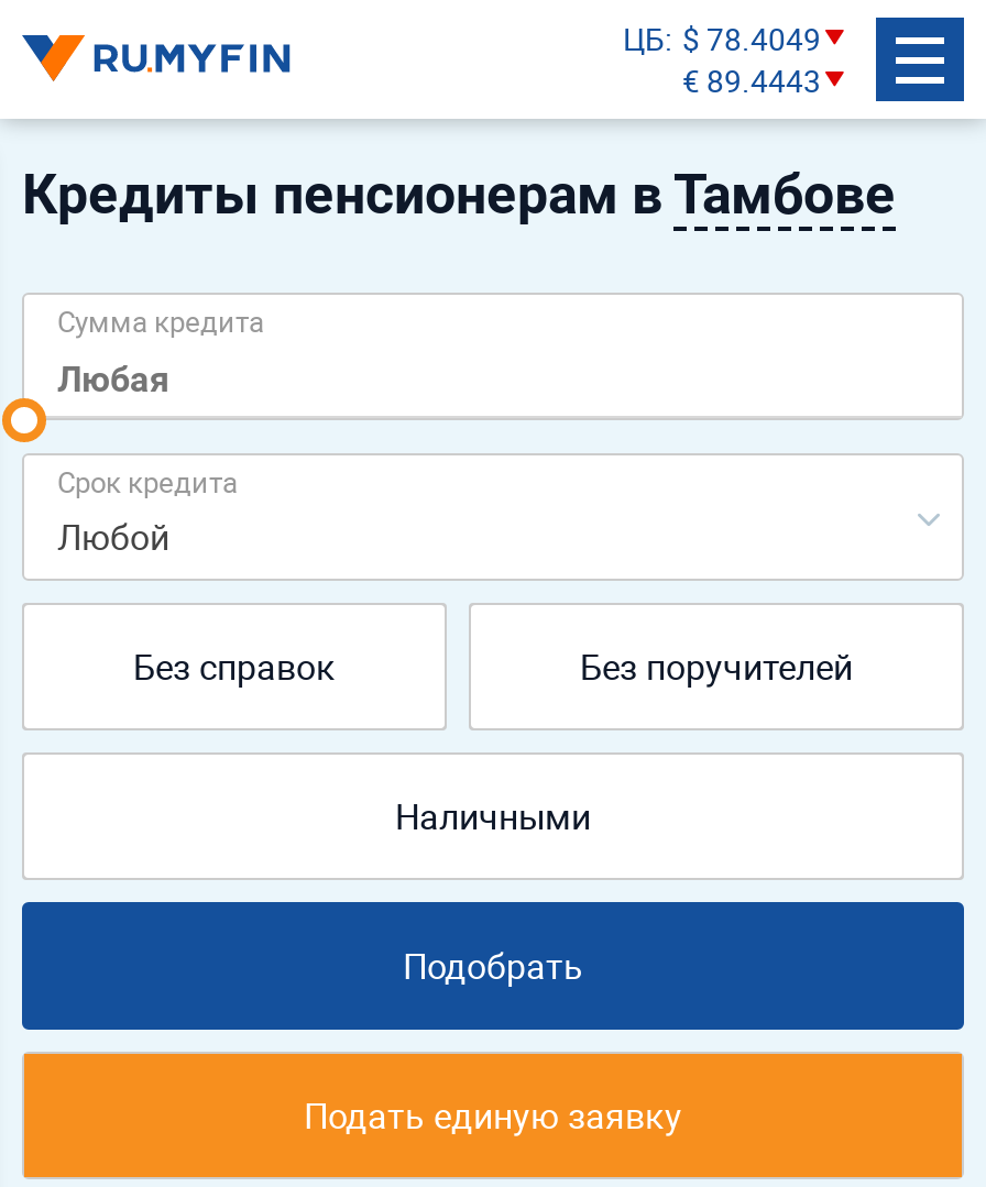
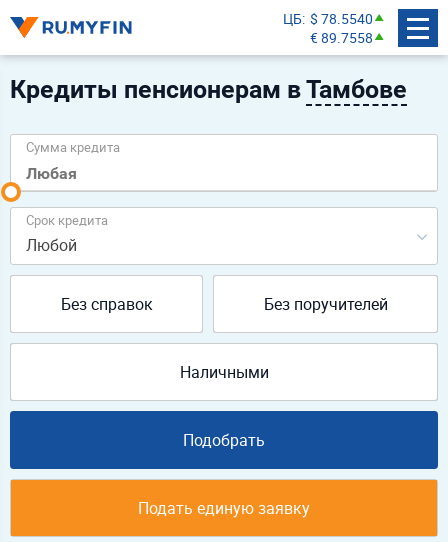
- ЦБ $ 78.4049
+ ЦБ $ 78.5540

- € 89.4443
+ € 89.7558
